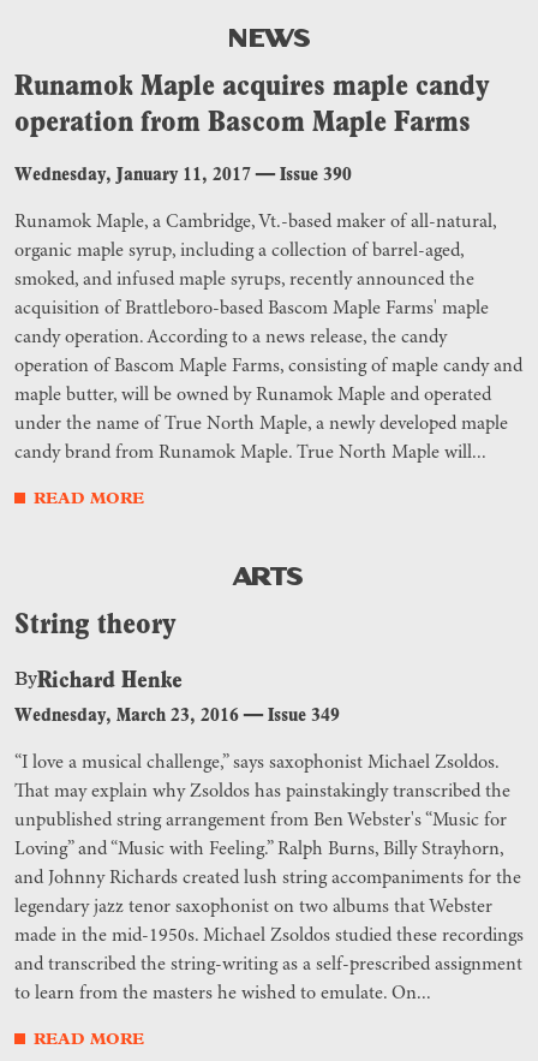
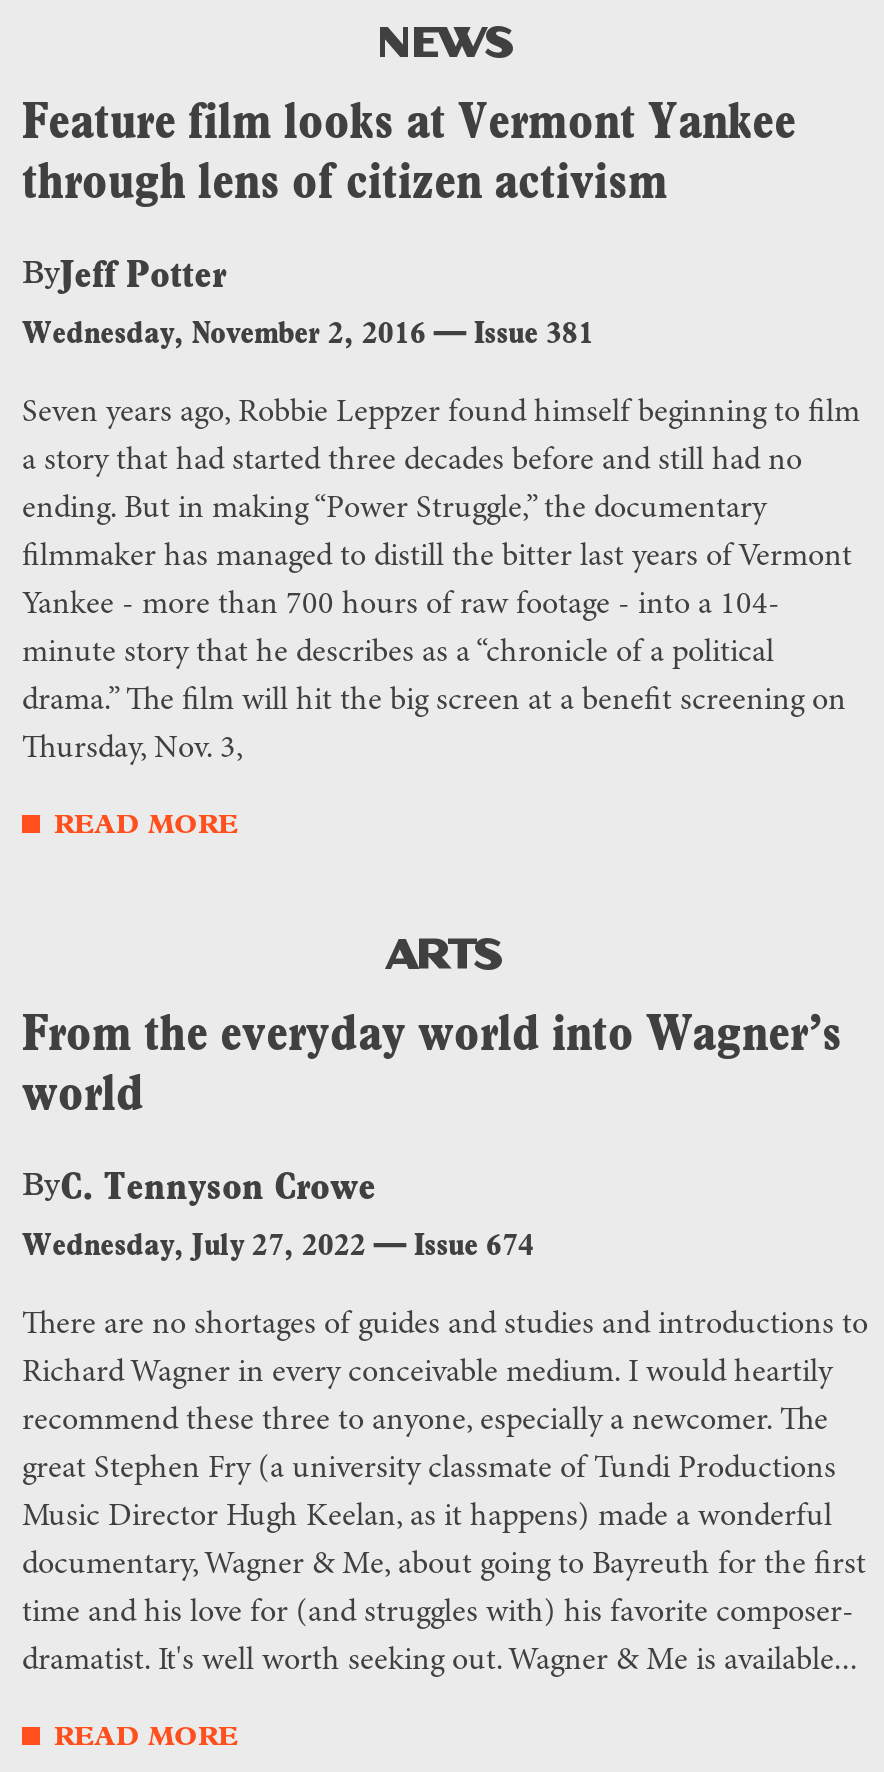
- Runamok Maple acquires maple candy
- operation from Bascom Maple Farms
- Wednesday, January 11, 2017 — Issue 390
- Runamok Maple, a Cambridge, Vt.-based maker of all-natural,
- organic maple syrup, including a collection of barrel-aged,
- smoked, and infused maple syrups, recently announced the
- acquisition of Brattleboro-based Bascom Maple Farms' maple
- candy operation. According to a news release, the candy
- operation of Bascom Maple Farms, consisting of maple candy and
- maple butter, will be owned by Runamok Maple and operated
- under the name of True North Maple, a newly developed maple
- candy brand from Runamok Maple. True North Maple will...
+ Feature film looks at Vermont Yankee
+ through lens of citizen activism
+ ByJeff Potter
+ Wednesday, November 2, 2016 — Issue 381
+ Seven years ago, Robbie Leppzer found himself beginning to film
+ a story that had started three decades before and still had no
+ ending. But in making “Power Struggle,” the documentary
+ filmmaker has managed to distill the bitter last years of Vermont
+ Yankee - more than 700 hours of raw footage - into a 104-
+ minute story that he describes as a “chronicle of a political
+ drama.” The film will hit the big screen at a benefit screening on
+ Thursday, Nov. 3,

- String theory
- ByRichard Henke
- Wednesday, March 23, 2016 — Issue 349
- “I love a musical challenge,” says saxophonist Michael Zsoldos.
- That may explain why Zsoldos has painstakingly transcribed the
- unpublished string arrangement from Ben Webster's “Music for
- Loving” and “Music with Feeling.” Ralph Burns, Billy Strayhorn,
- and Johnny Richards created lush string accompaniments for the
- legendary jazz tenor saxophonist on two albums that Webster
- made in the mid-1950s. Michael Zsoldos studied these recordings
- and transcribed the string-writing as a self-prescribed assignment
- to learn from the masters he wished to emulate. On...
+ From the everyday world into Wagner’s
+ world
+ ByC. Tennyson Crowe
+ Wednesday, July 27, 2022 — Issue 674
+ There are no shortages of guides and studies and introductions to
+ Richard Wagner in every conceivable medium. I would heartily
+ recommend these three to anyone, especially a newcomer. The
+ great Stephen Fry (a university classmate of Tundi Productions
+ Music Director Hugh Keelan, as it happens) made a wonderful
+ documentary, Wagner & Me, about going to Bayreuth for the first
+ time and his love for (and struggles with) his favorite composer-
+ dramatist. It's well worth seeking out. Wagner & Me is available...
